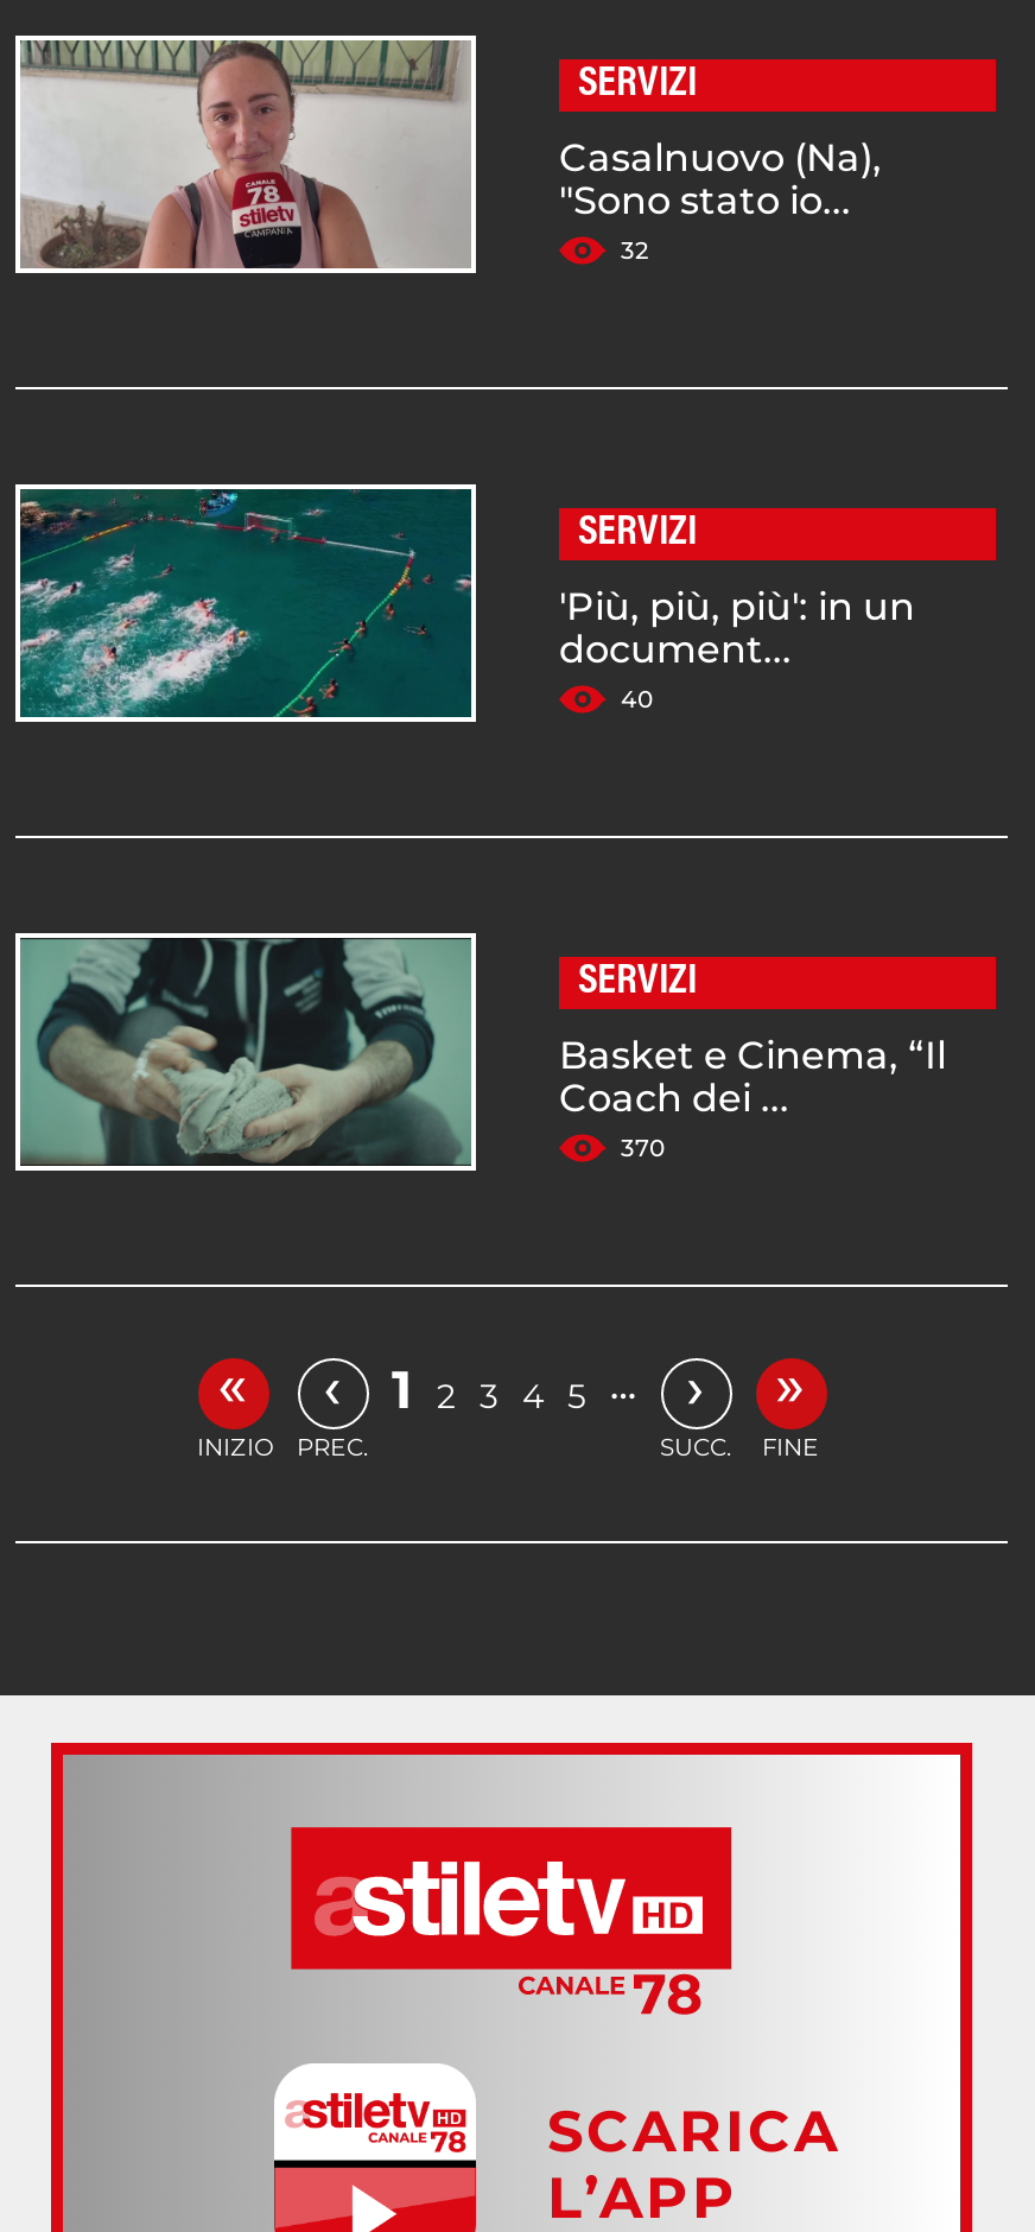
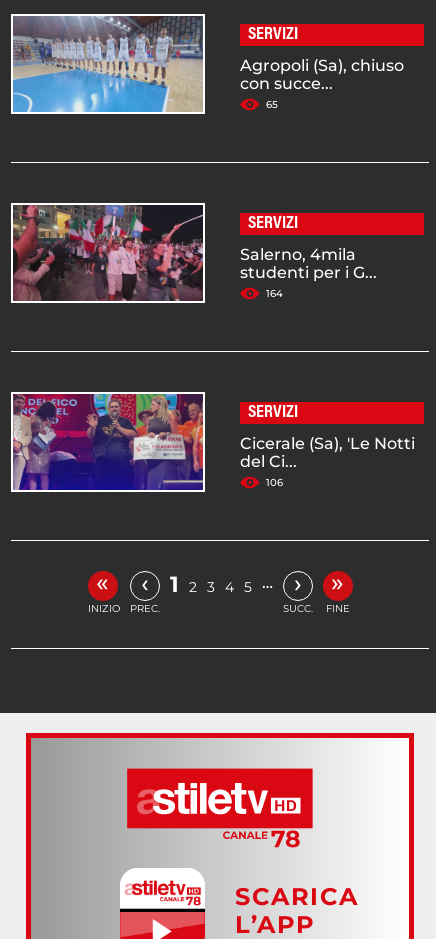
- [image]
- Casalnuovo (Na),
- "Sono stato io...
- 32
+ [image]
+ Agropoli (Sa), chiuso
+ con succe...
+ 65

- [image]
- 'Più, più, più': in un
- document...
- 40
+ [image]
+ Salerno, 4mila
+ studenti per i G...
+ 164

- [image]
- Basket e Cinema, “Il
- Coach dei ...
- 370
+ [image]
+ Cicerale (Sa), 'Le Notti
+ del Ci...
+ 106
